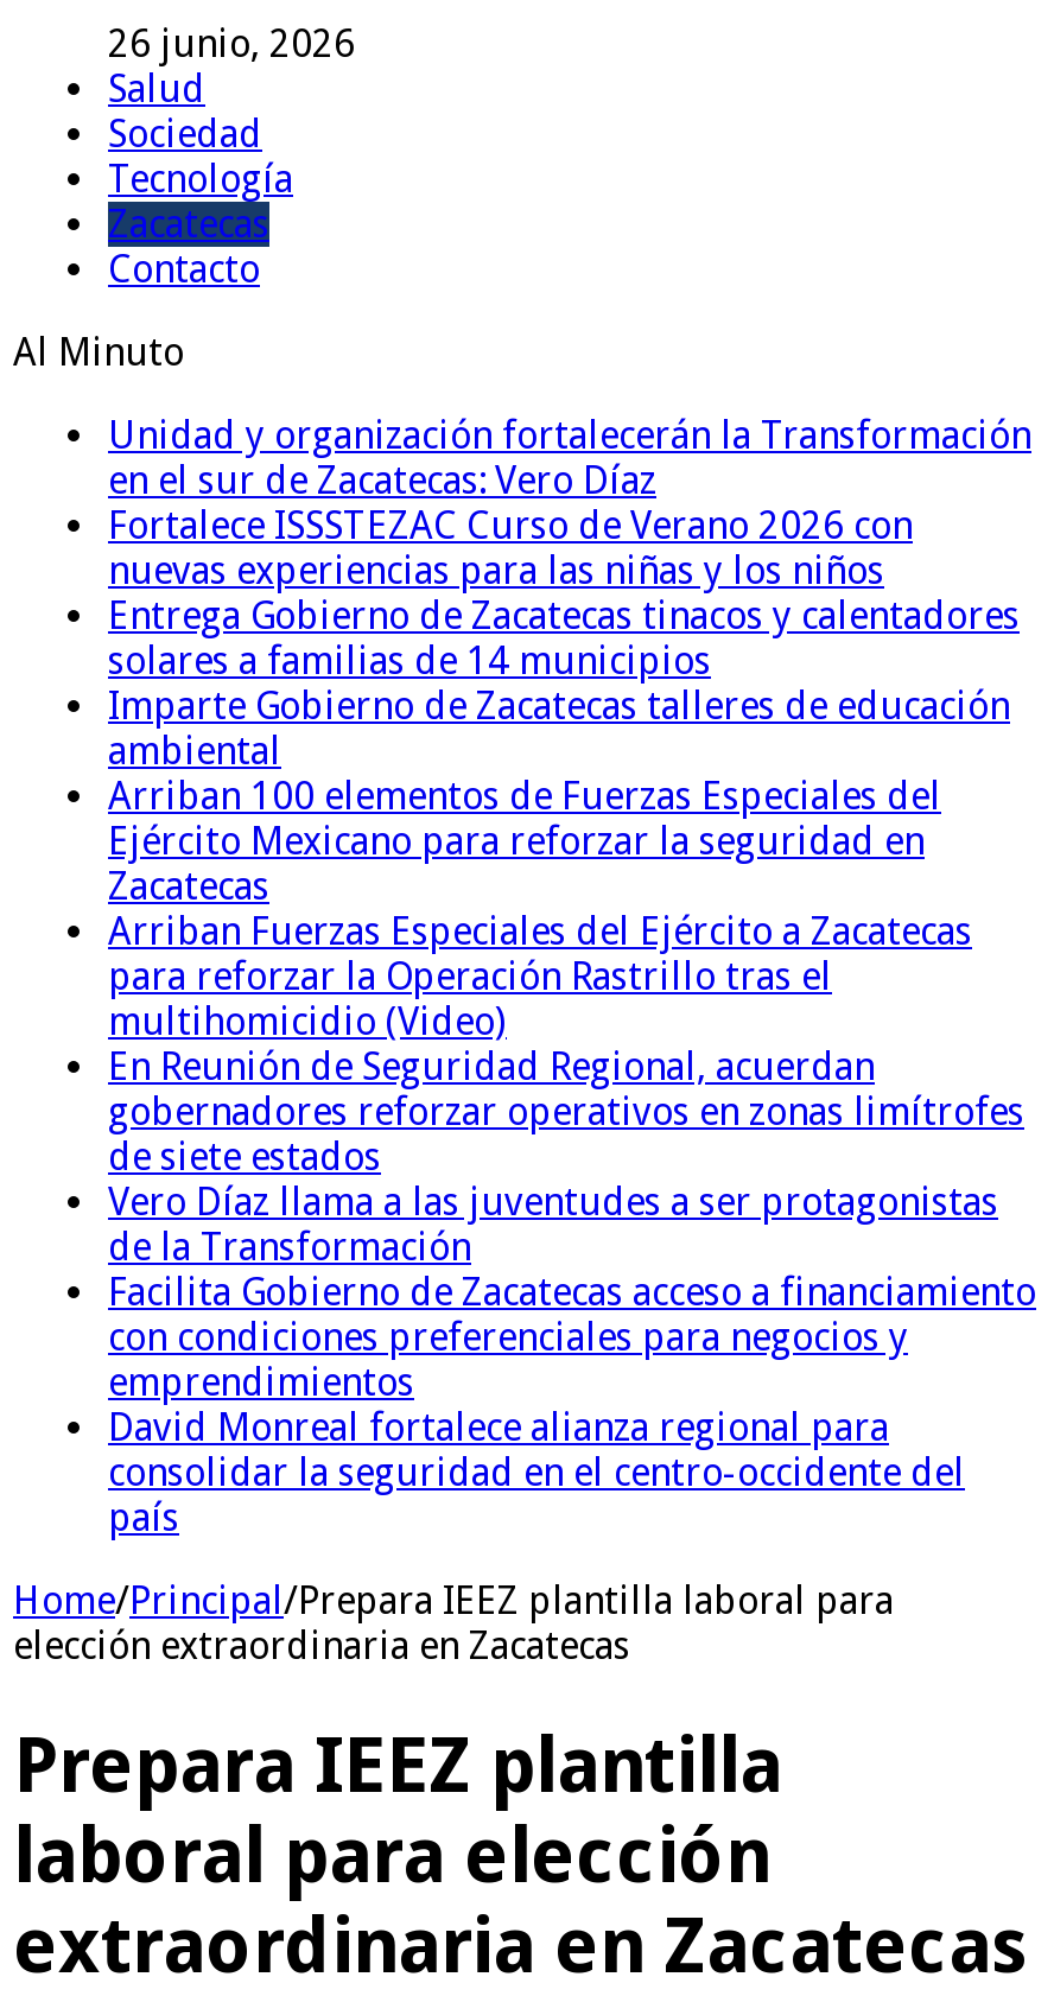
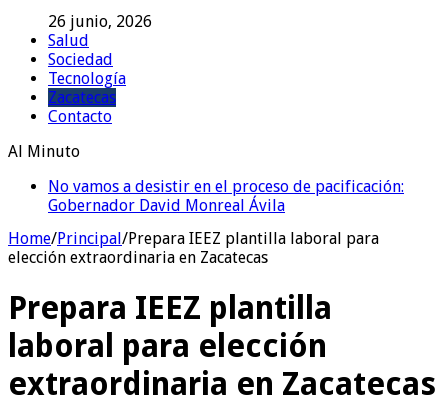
- Unidad y organización fortalecerán la Transformación
- en el sur de Zacatecas: Vero Díaz
- Fortalece ISSSTEZAC Curso de Verano 2026 con
- nuevas experiencias para las niñas y los niños
- Entrega Gobierno de Zacatecas tinacos y calentadores
- solares a familias de 14 municipios
- Imparte Gobierno de Zacatecas talleres de educación
- ambiental
- Arriban 100 elementos de Fuerzas Especiales del
- Ejército Mexicano para reforzar la seguridad en
- Zacatecas
- Arriban Fuerzas Especiales del Ejército a Zacatecas
- para reforzar la Operación Rastrillo tras el
- multihomicidio (Video)
- En Reunión de Seguridad Regional, acuerdan
- gobernadores reforzar operativos en zonas limítrofes
- de siete estados
- Vero Díaz llama a las juventudes a ser protagonistas
- de la Transformación
- Facilita Gobierno de Zacatecas acceso a financiamiento
- con condiciones preferenciales para negocios y
- emprendimientos
- David Monreal fortalece alianza regional para
- consolidar la seguridad en el centro-occidente del
- país
+ No vamos a desistir en el proceso de pacificación:
+ Gobernador David Monreal Ávila
